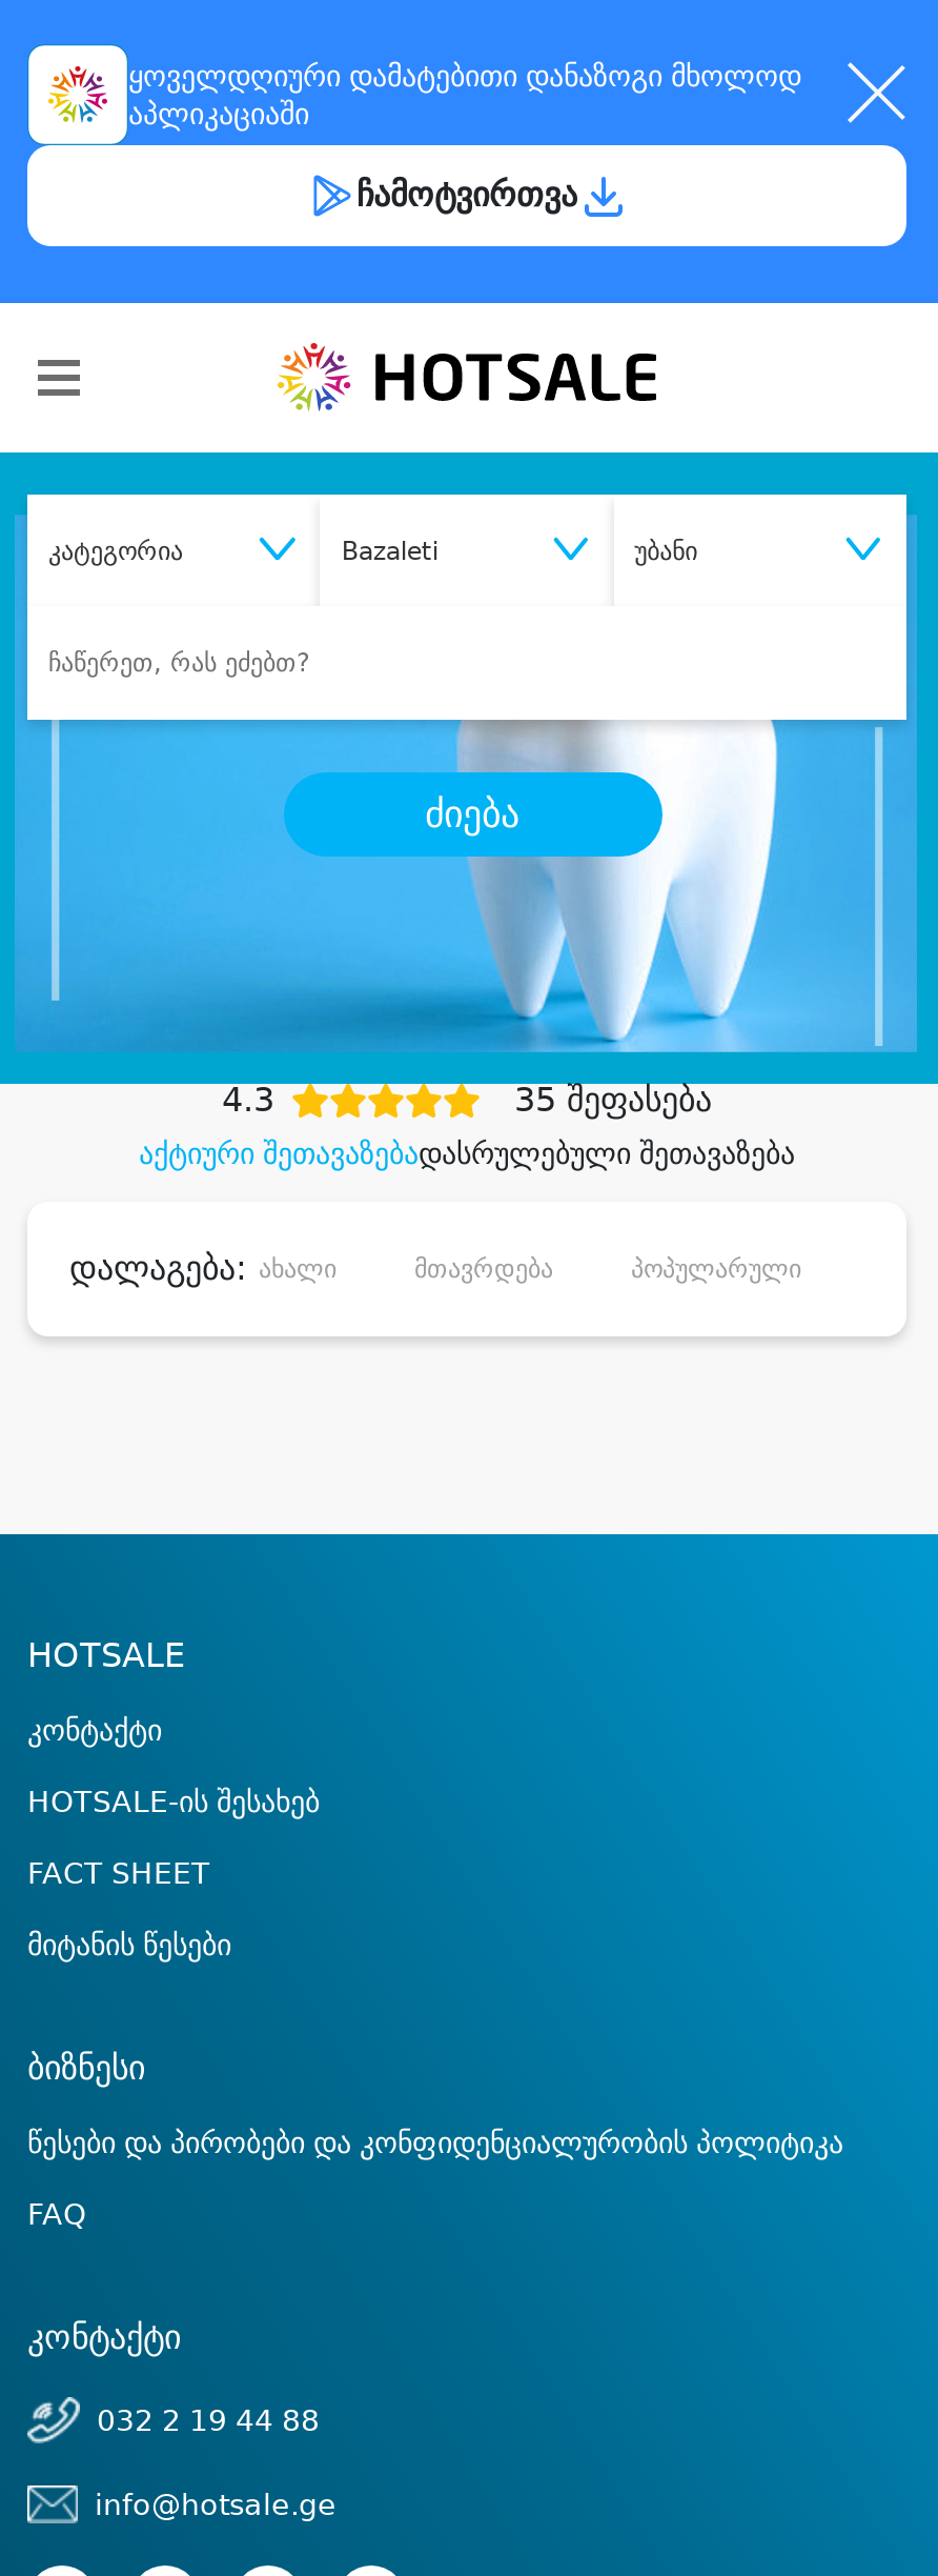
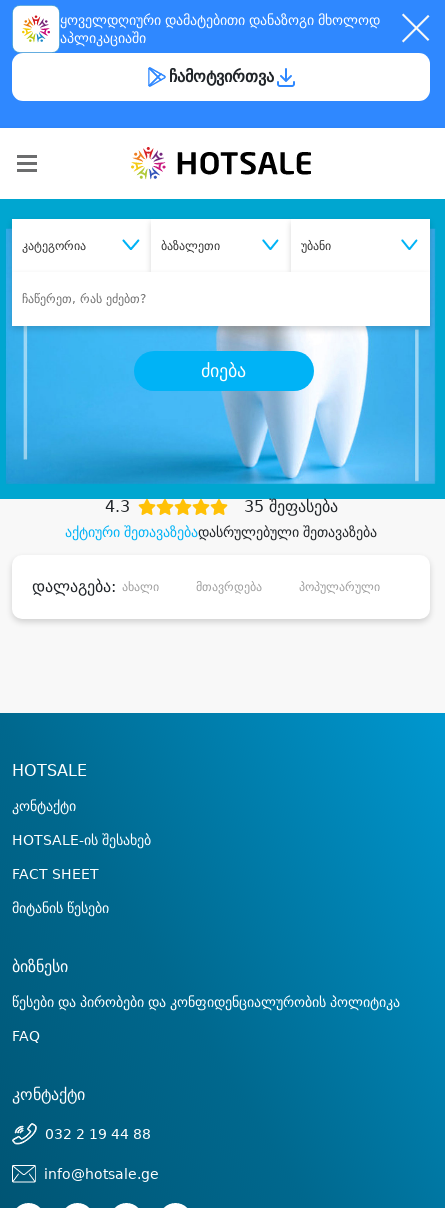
- Bazaleti
+ ბაზალეთი
